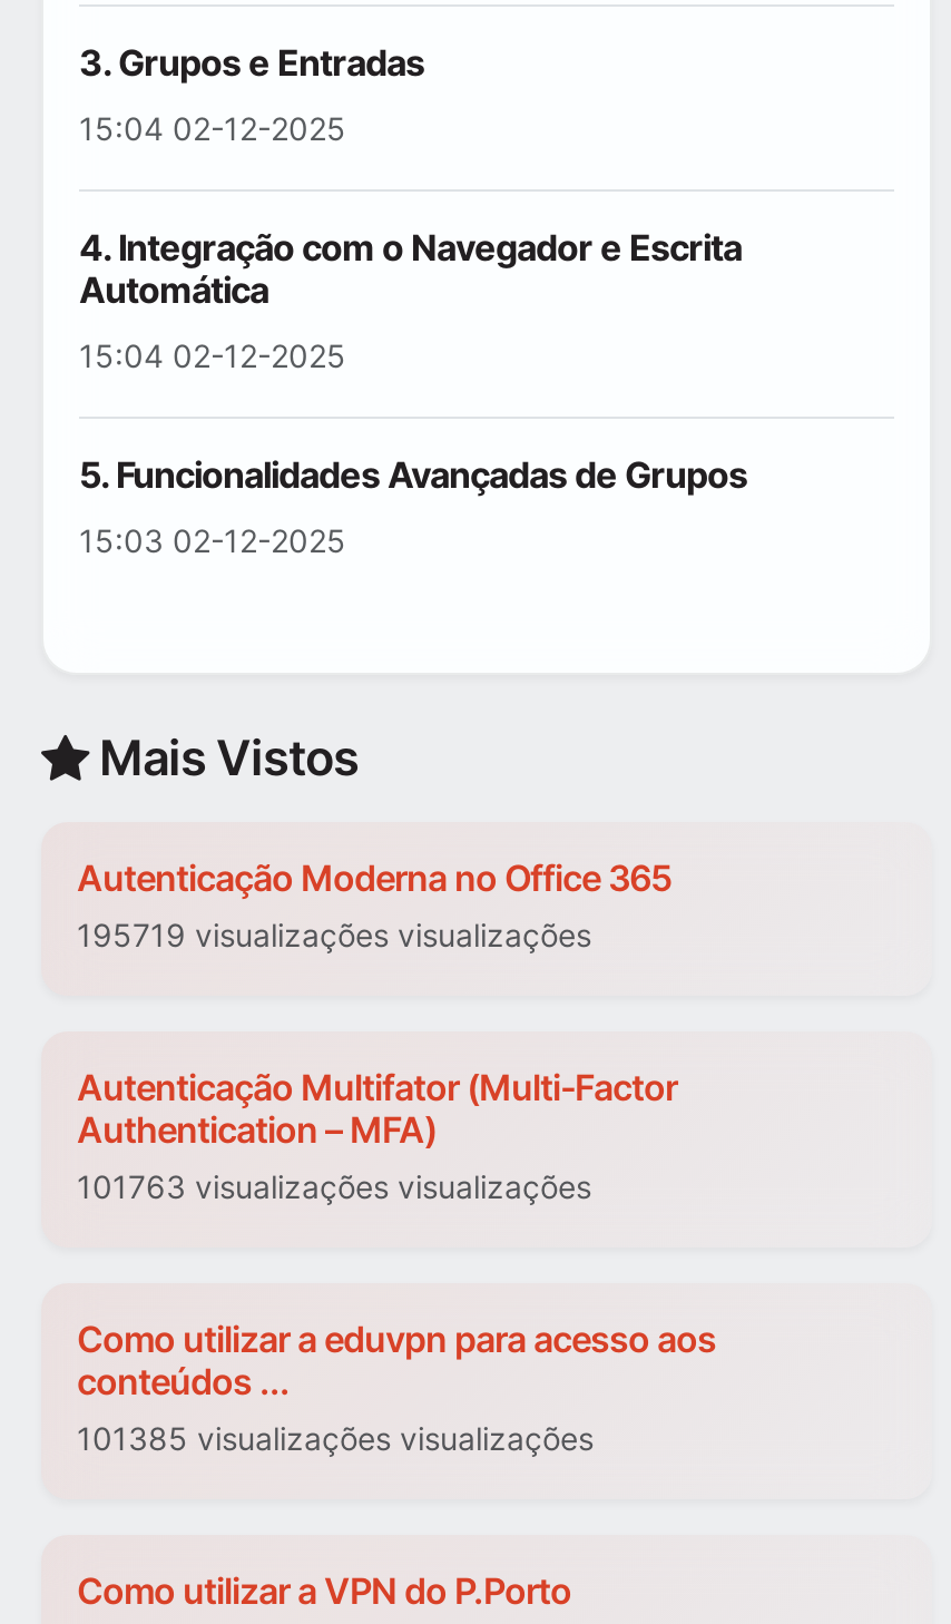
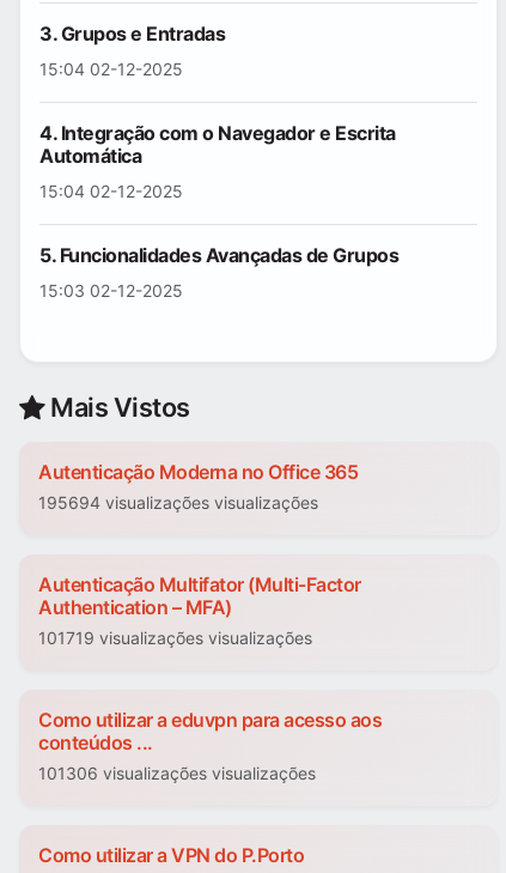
- 195719 visualizações visualizações
+ 195694 visualizações visualizações

- 101763 visualizações visualizações
+ 101719 visualizações visualizações

- 101385 visualizações visualizações
+ 101306 visualizações visualizações
